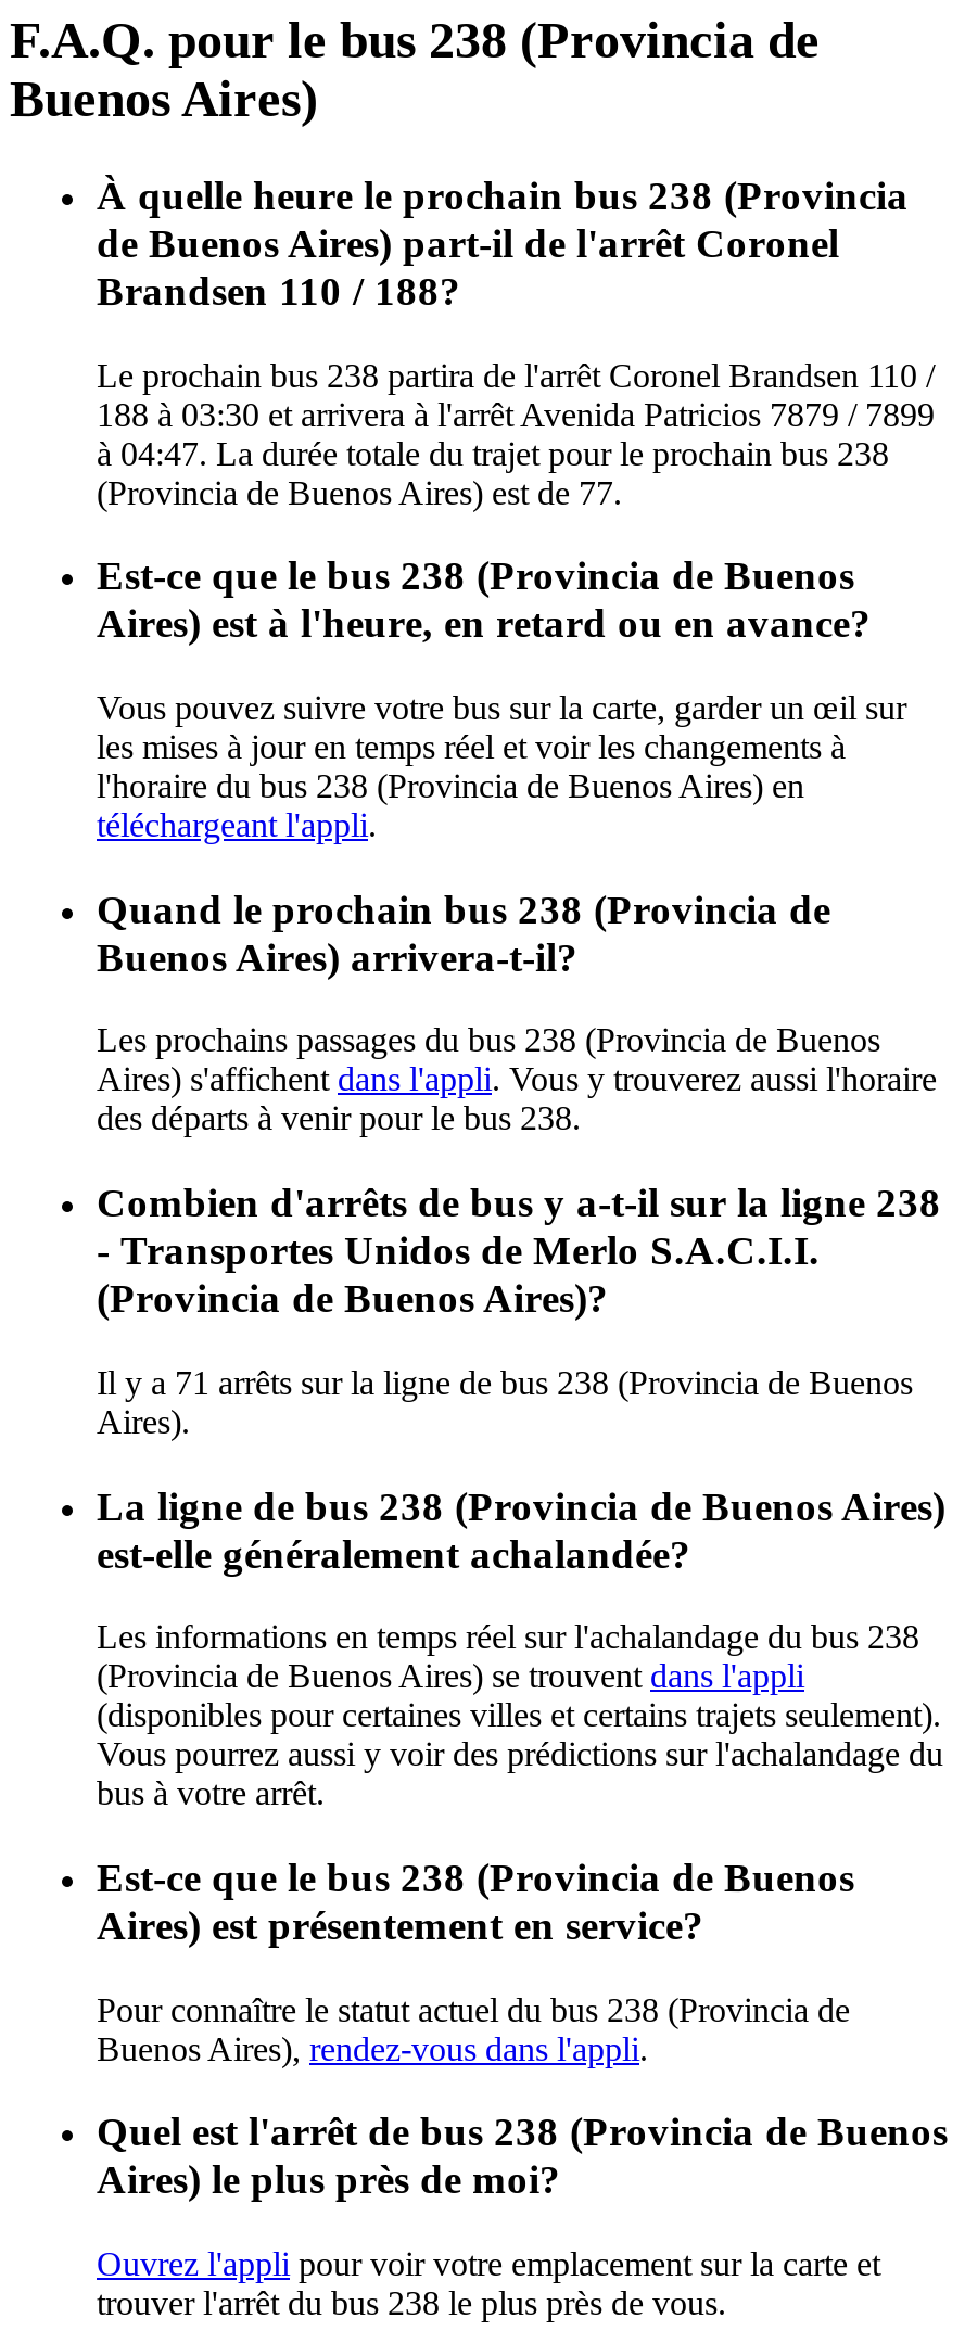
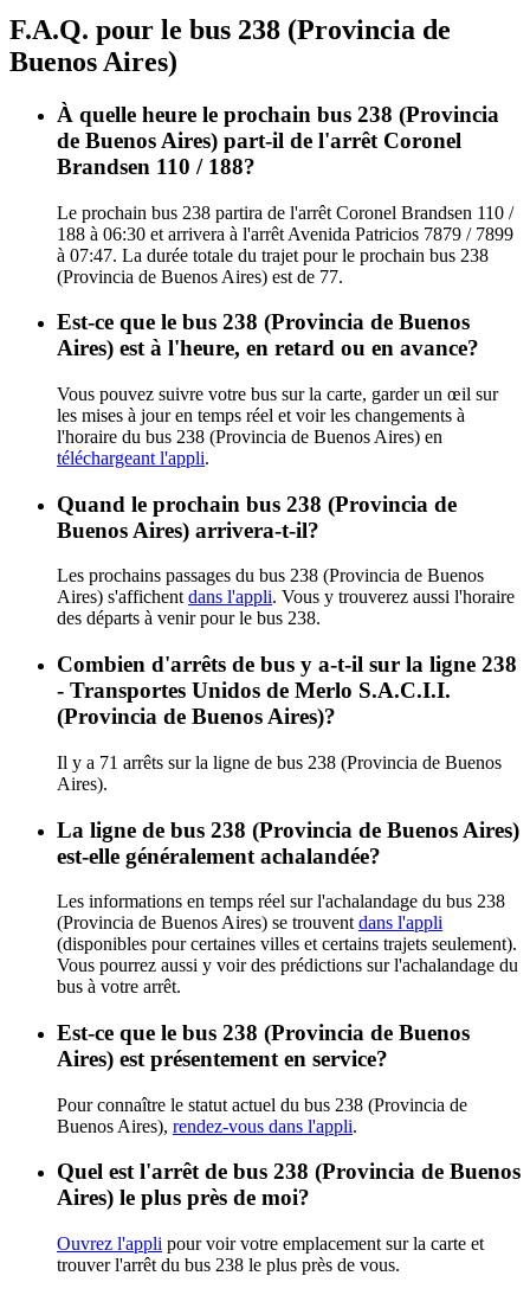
- 188 à 03:30 et arrivera à l'arrêt Avenida Patricios 7879 / 7899
+ 188 à 06:30 et arrivera à l'arrêt Avenida Patricios 7879 / 7899

- à 04:47. La durée totale du trajet pour le prochain bus 238
+ à 07:47. La durée totale du trajet pour le prochain bus 238
